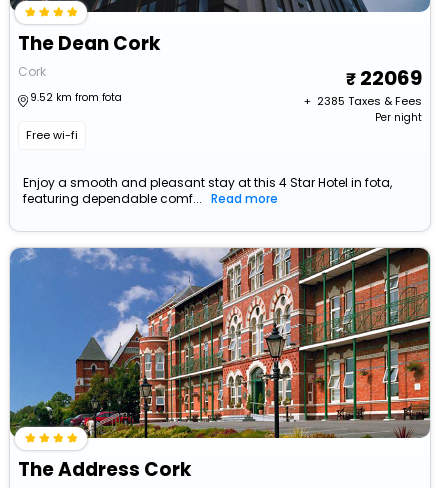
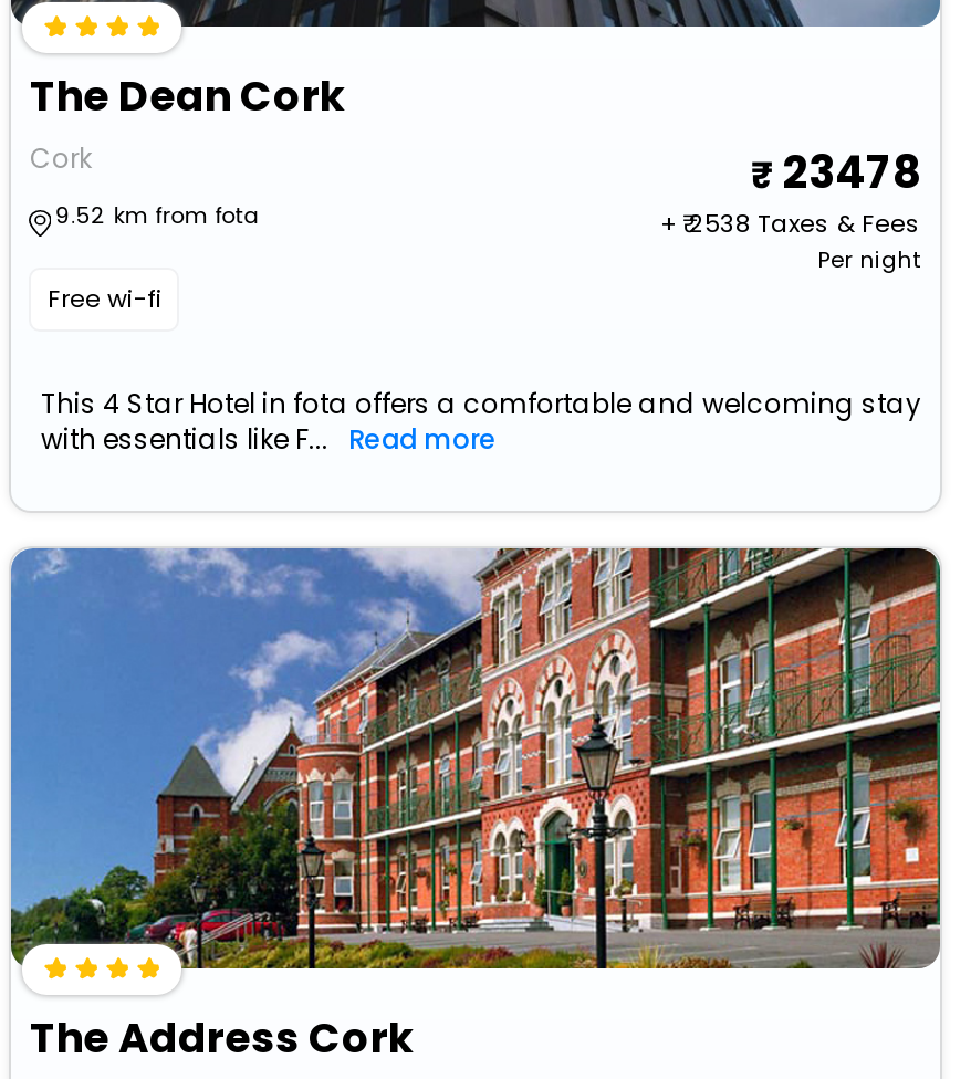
- 22069
+ 23478

- + ₹2385 Taxes & Fees
+ + ₹2538 Taxes & Fees

- Enjoy a smooth and pleasant stay at this 4 Star Hotel in fota,
- featuring dependable comf... Read more
+ This 4 Star Hotel in fota offers a comfortable and welcoming stay
+ with essentials like F... Read more
